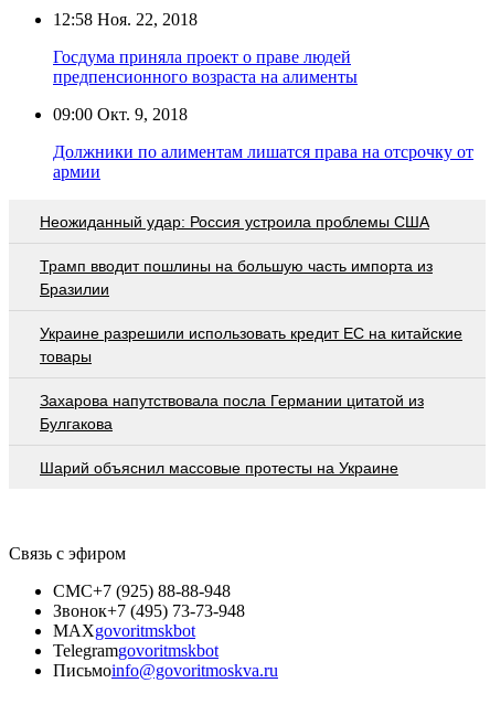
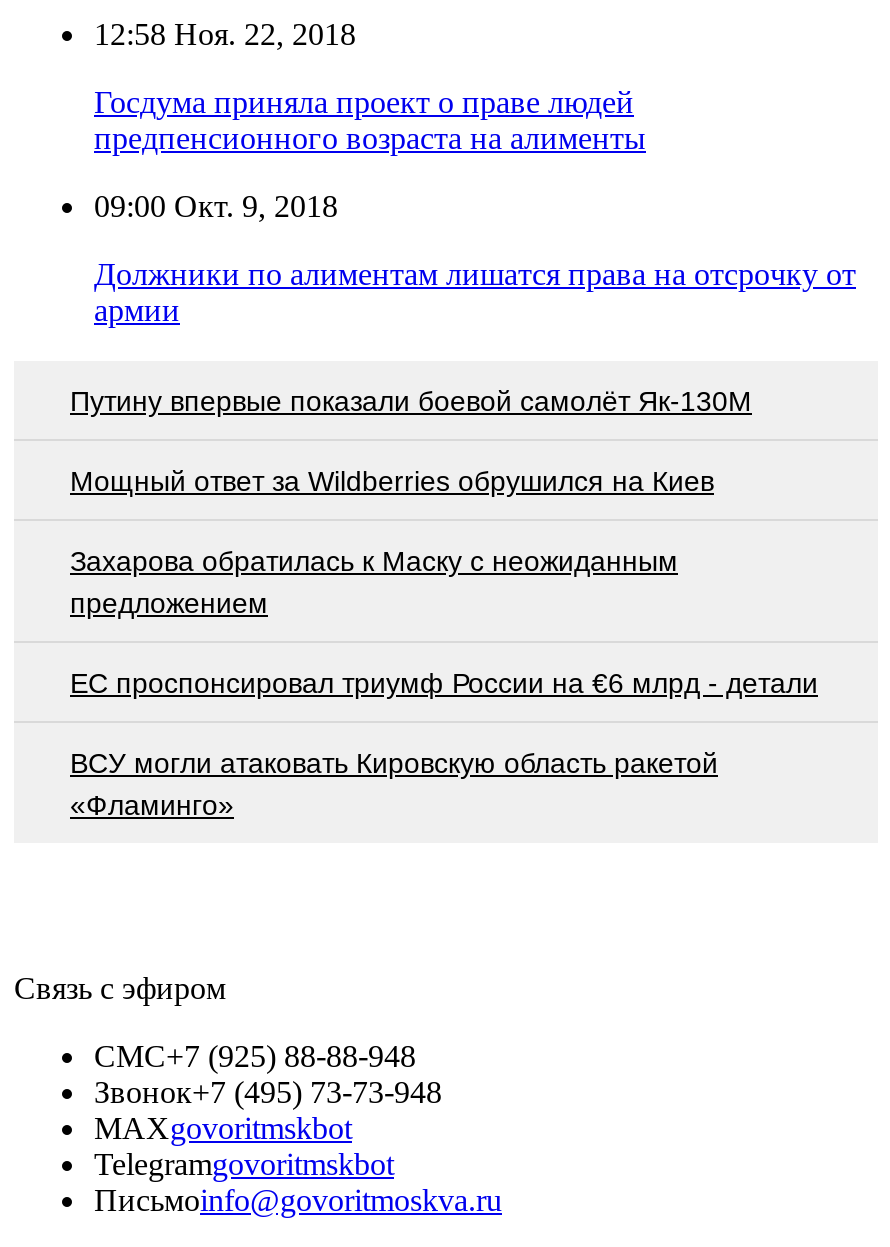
- Неожиданный удар: Россия устроила проблемы США
+ Путину впервые показали боевой самолёт Як-130М

- Трамп вводит пошлины на большую часть импорта из
- Бразилии
+ Мощный ответ за Wildberries обрушился на Киев

- Украине разрешили использовать кредит ЕС на китайские
- товары
+ Захарова обратилась к Маску с неожиданным
+ предложением

- Захарова напутствовала посла Германии цитатой из
- Булгакова
+ EC проспонсировал триумф России на €6 млрд - детали

- Шарий объяснил массовые протесты на Украине
+ ВСУ могли атаковать Кировскую область ракетой
+ «Фламинго»
